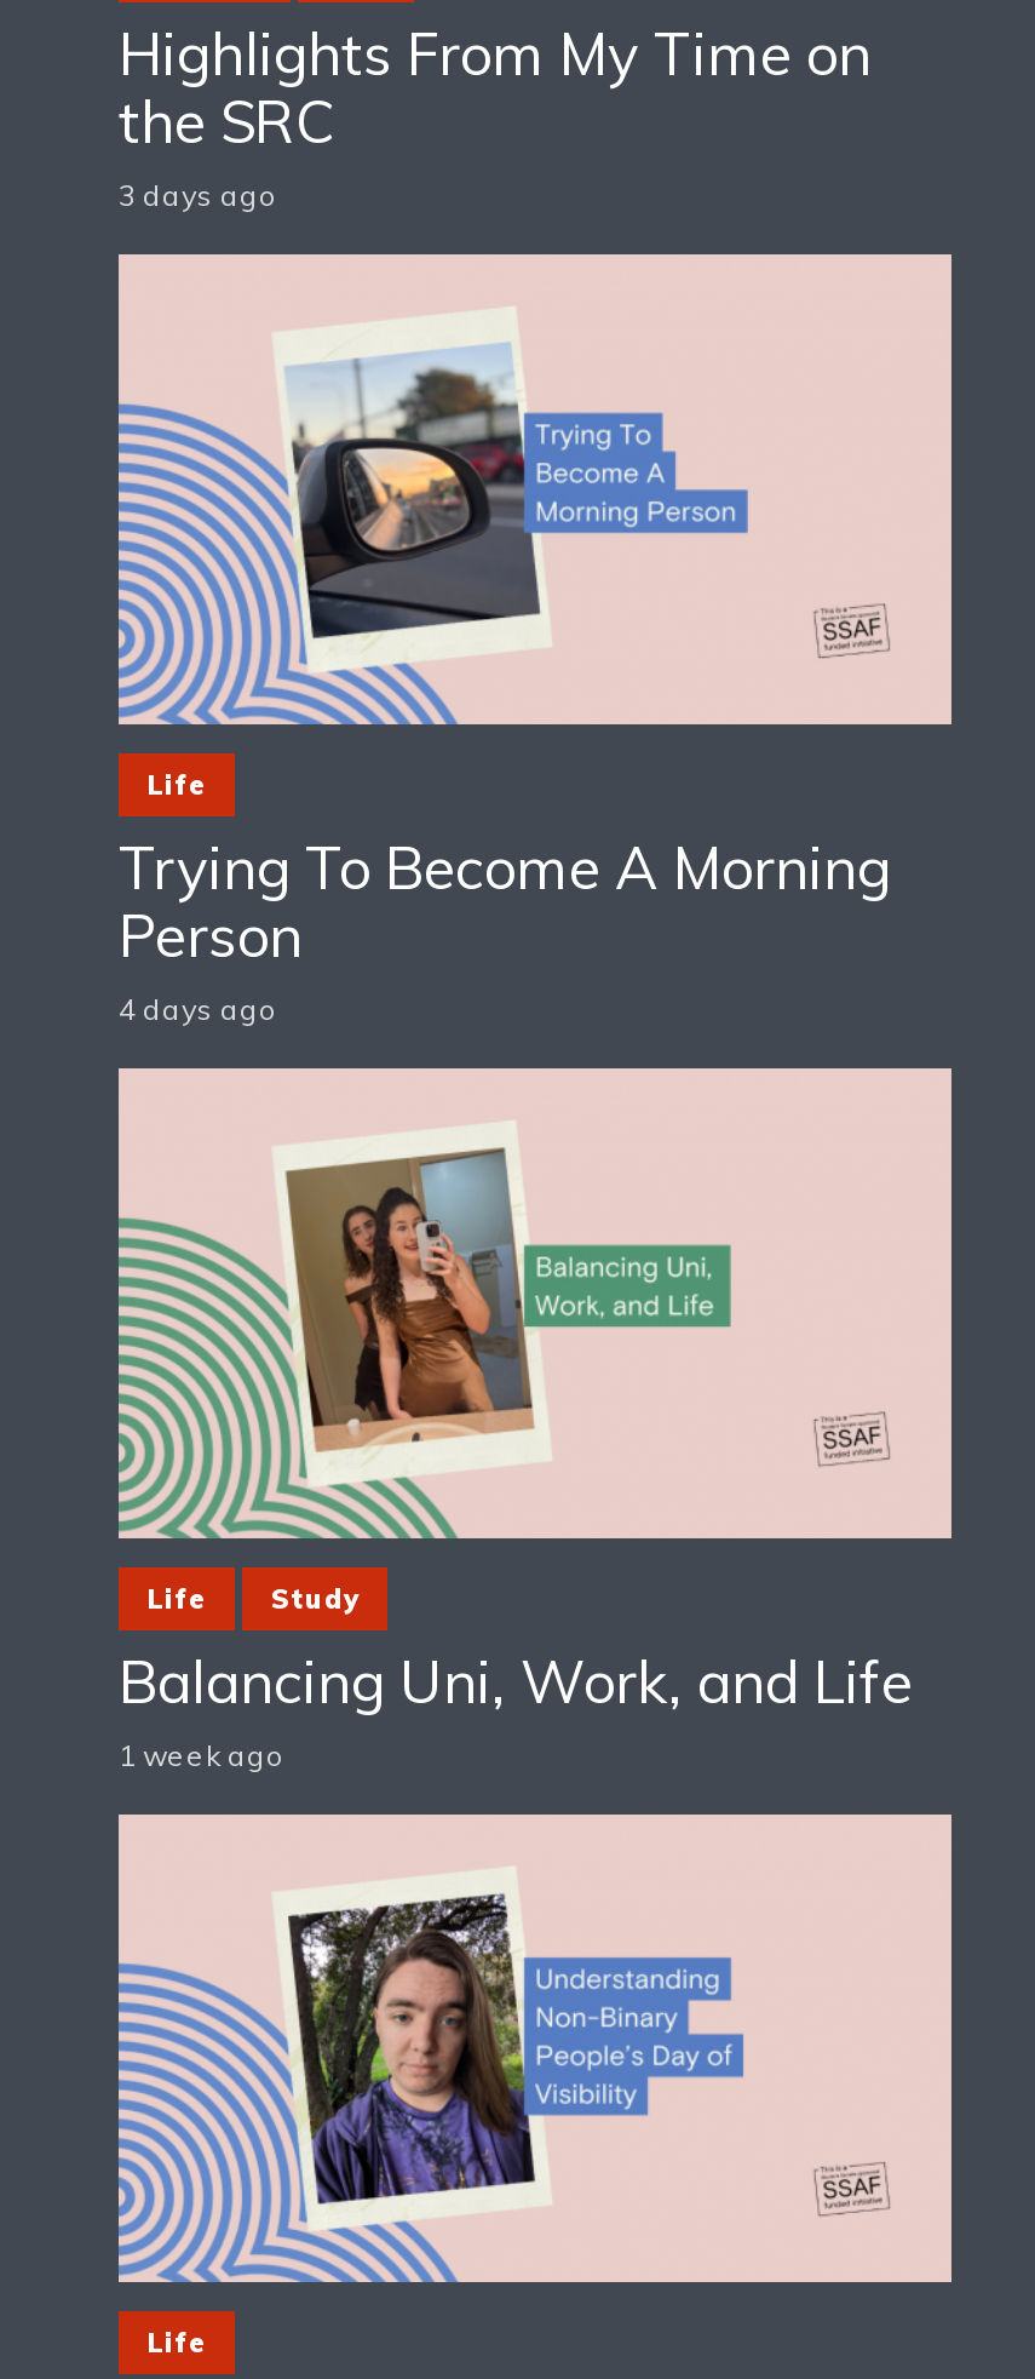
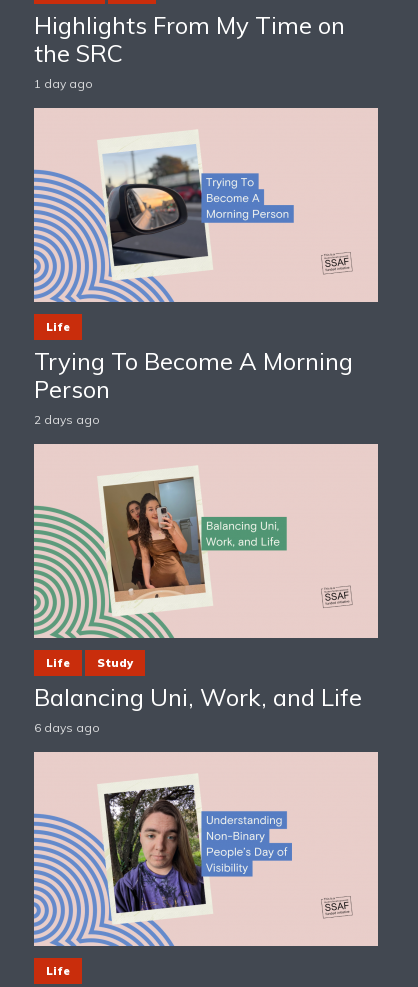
- 3 days ago
+ 1 day ago

- 4 days ago
+ 2 days ago

- 1 week ago
+ 6 days ago
